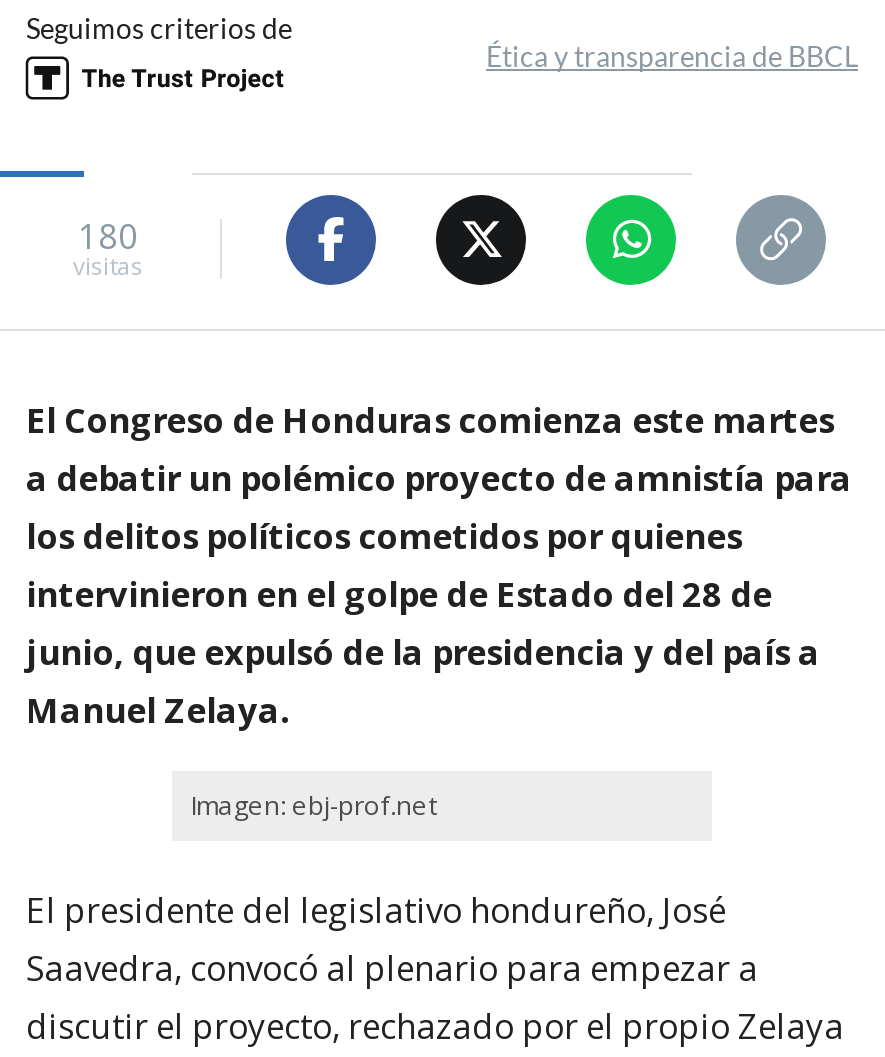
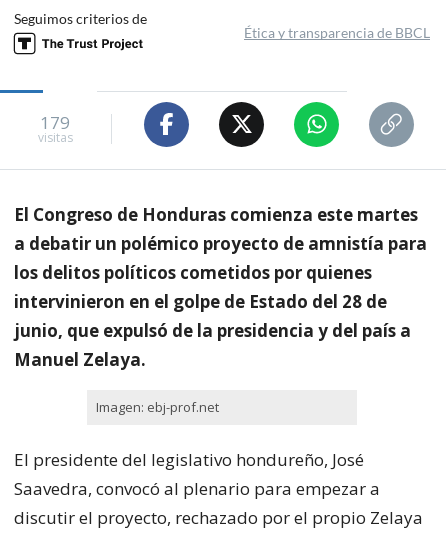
- 180
+ 179
